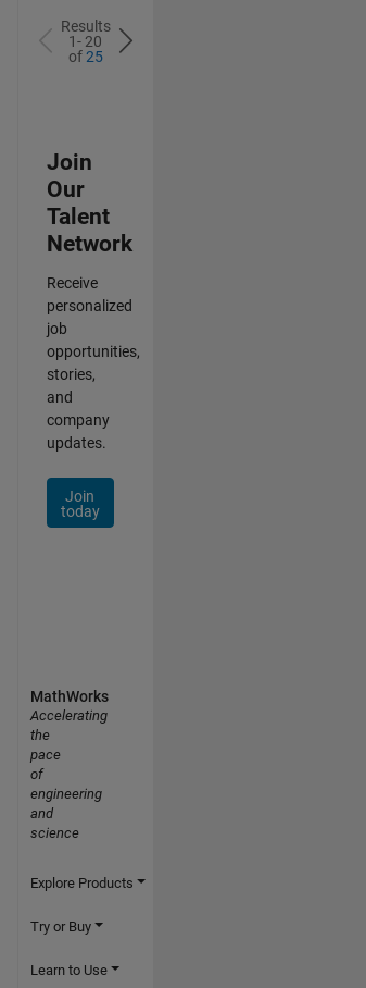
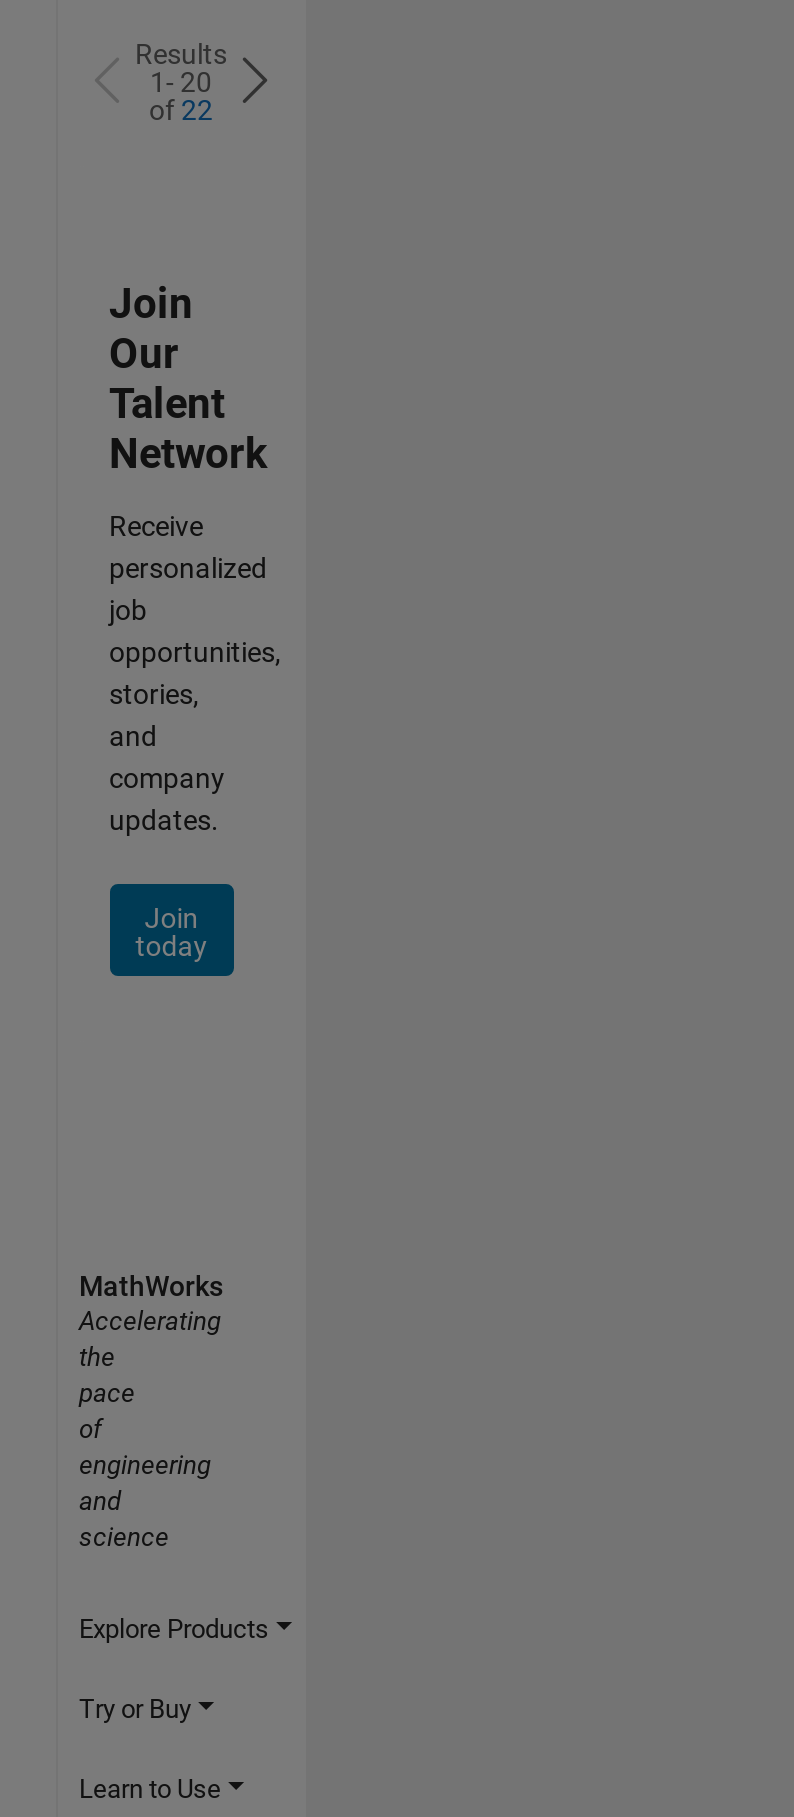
- of 25
+ of 22
